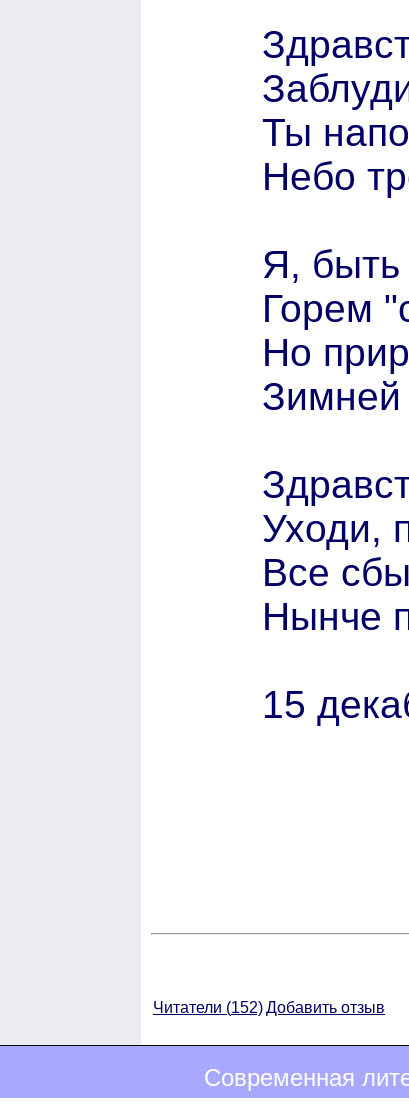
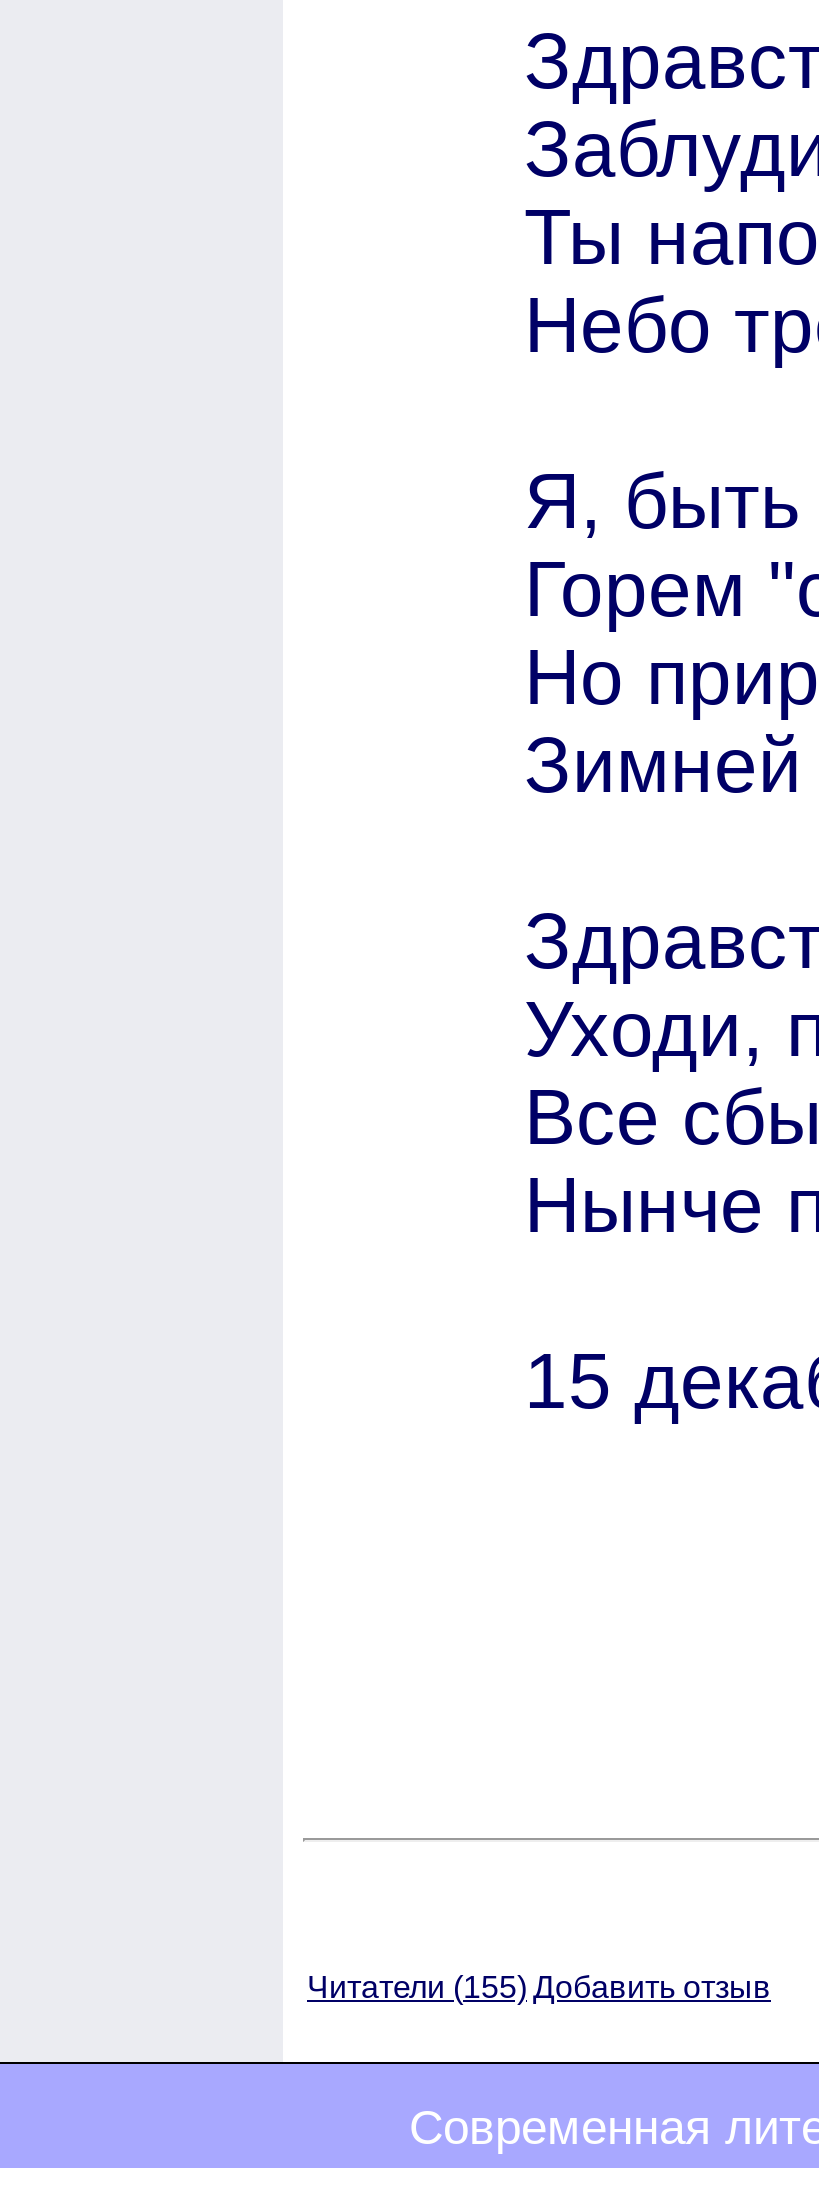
- Читатели (152) Добавить отзыв
+ Читатели (155) Добавить отзыв
